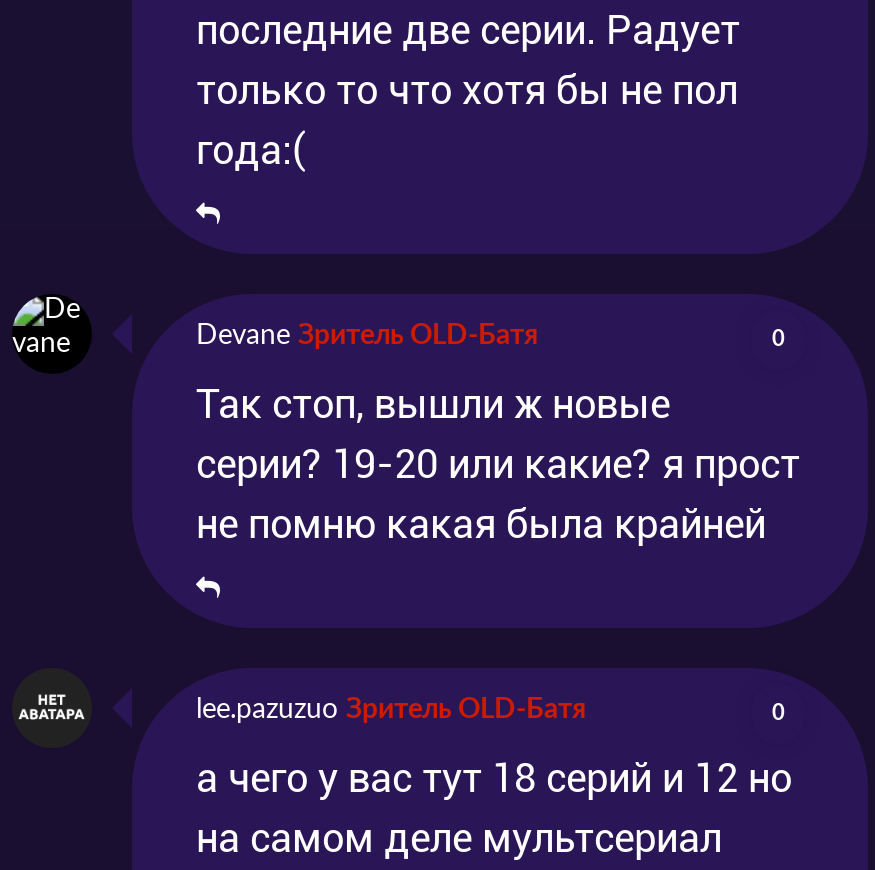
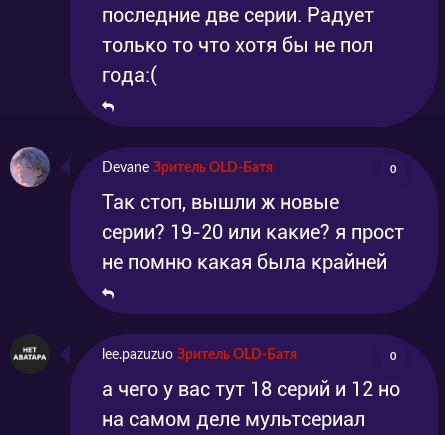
- [image]
+ [image]
